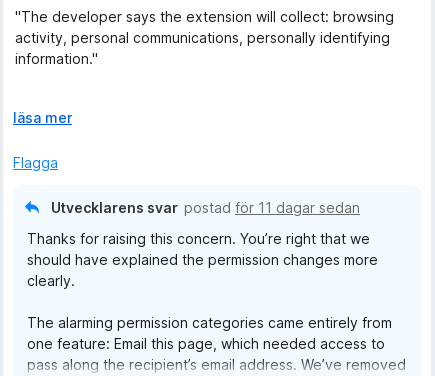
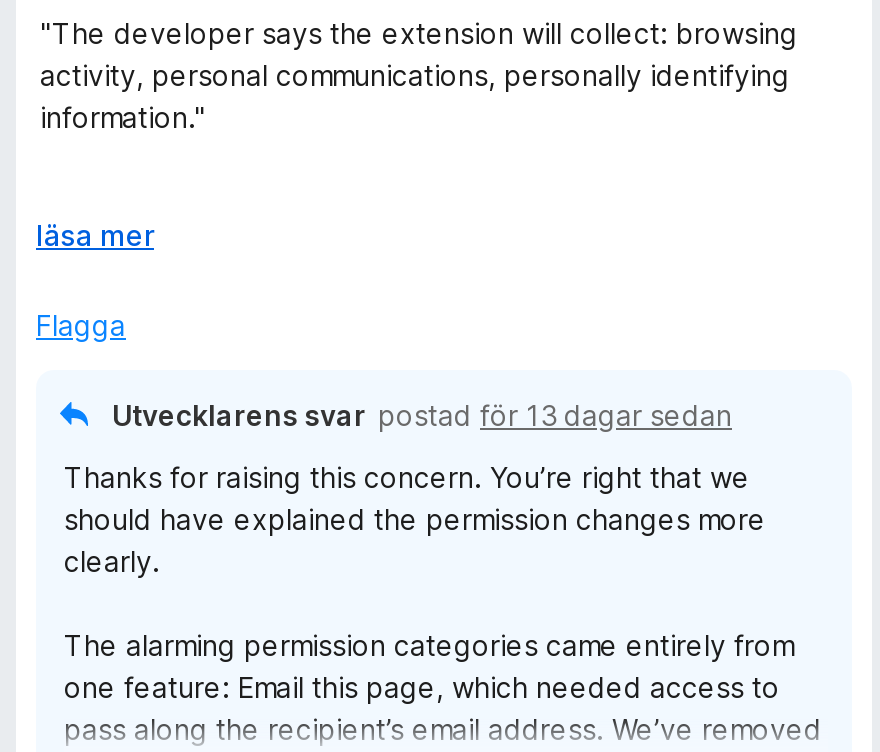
- Utvecklarens svar postad för 11 dagar sedan
+ Utvecklarens svar postad för 13 dagar sedan
